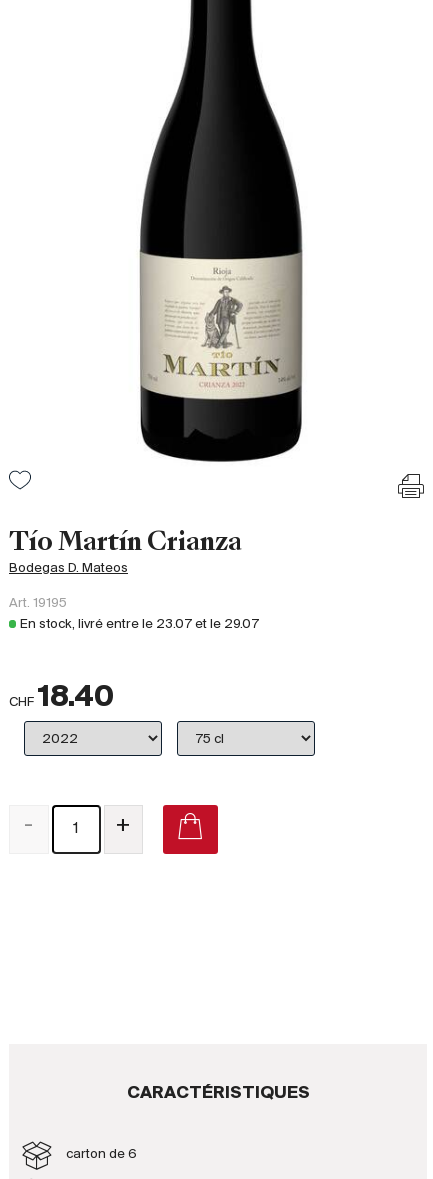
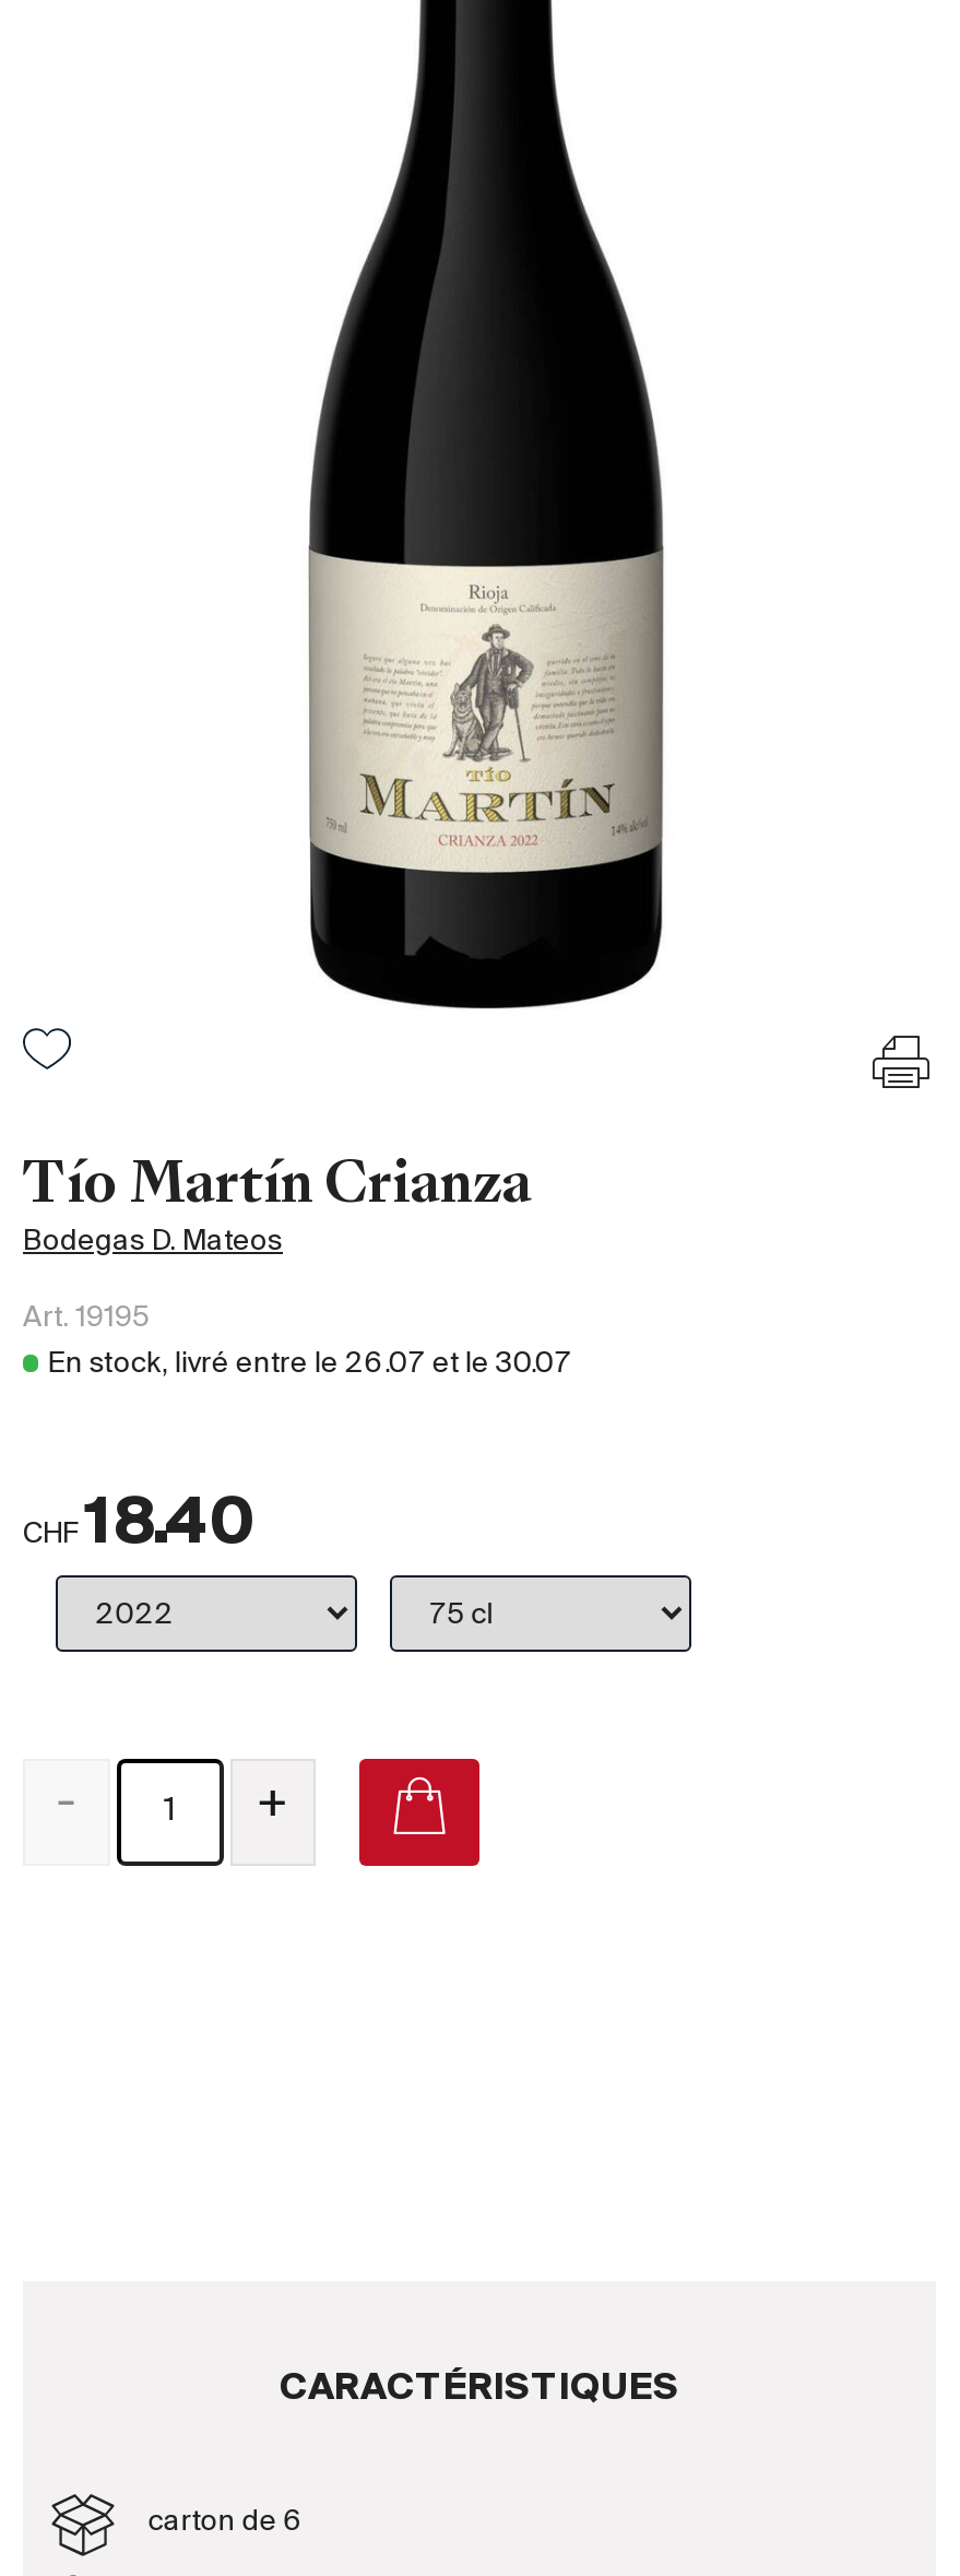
- En stock, livré entre le 23.07 et le 29.07
+ En stock, livré entre le 26.07 et le 30.07
